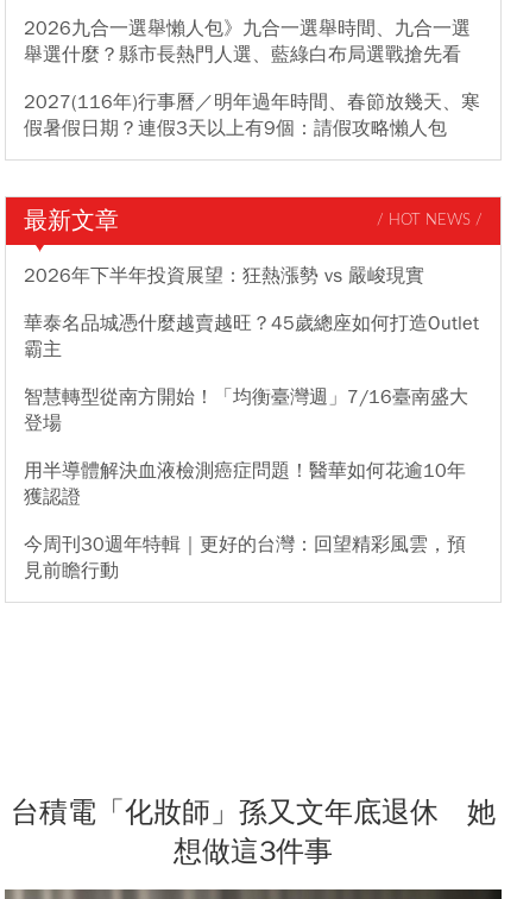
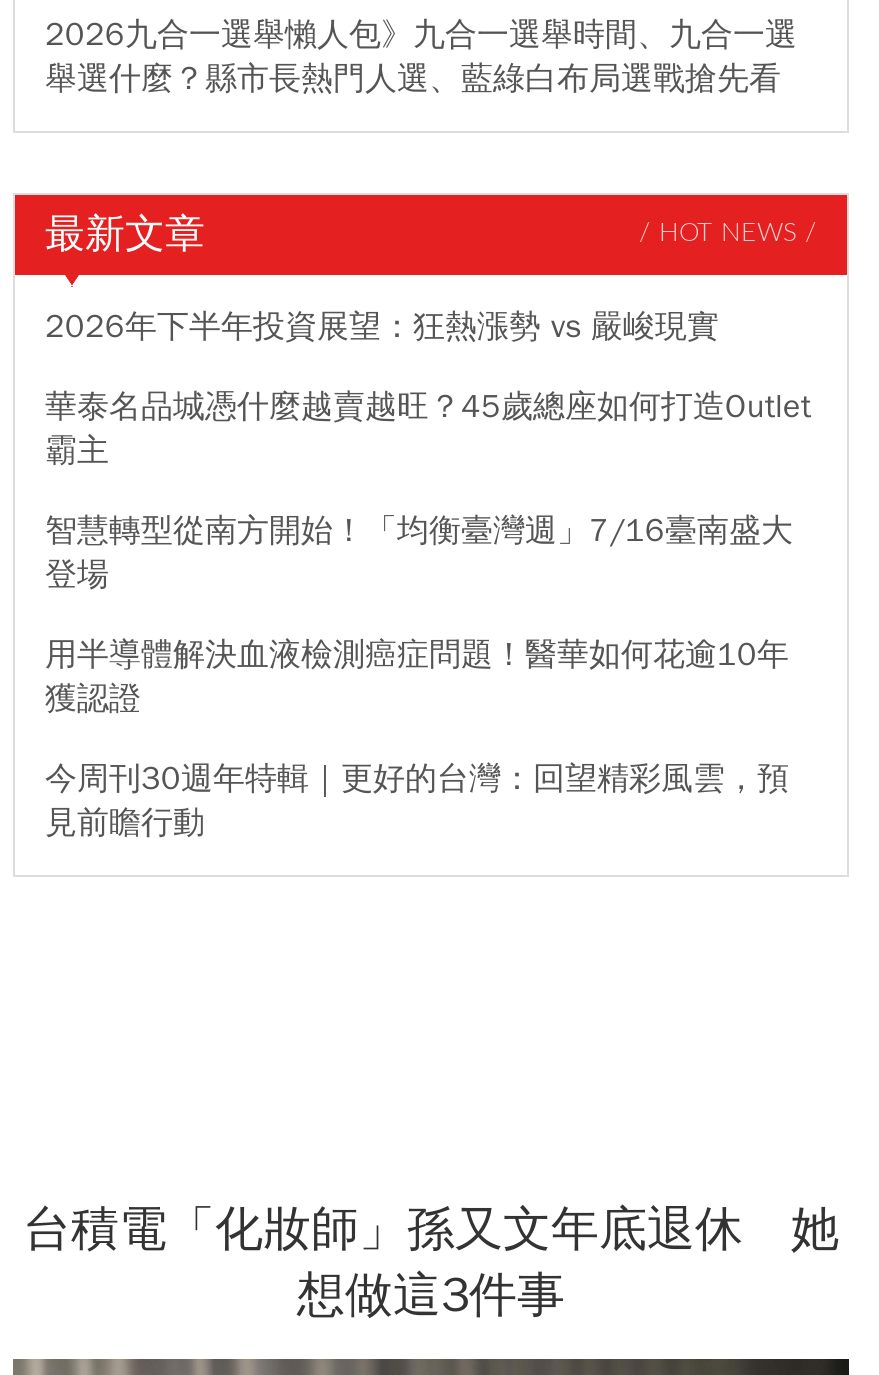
- 2027(116年)行事曆／明年過年時間、春節放幾天、寒
- 假暑假日期？連假3天以上有9個：請假攻略懶人包
